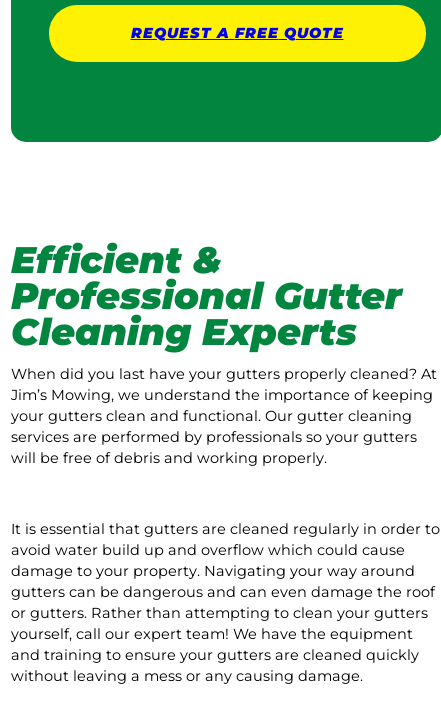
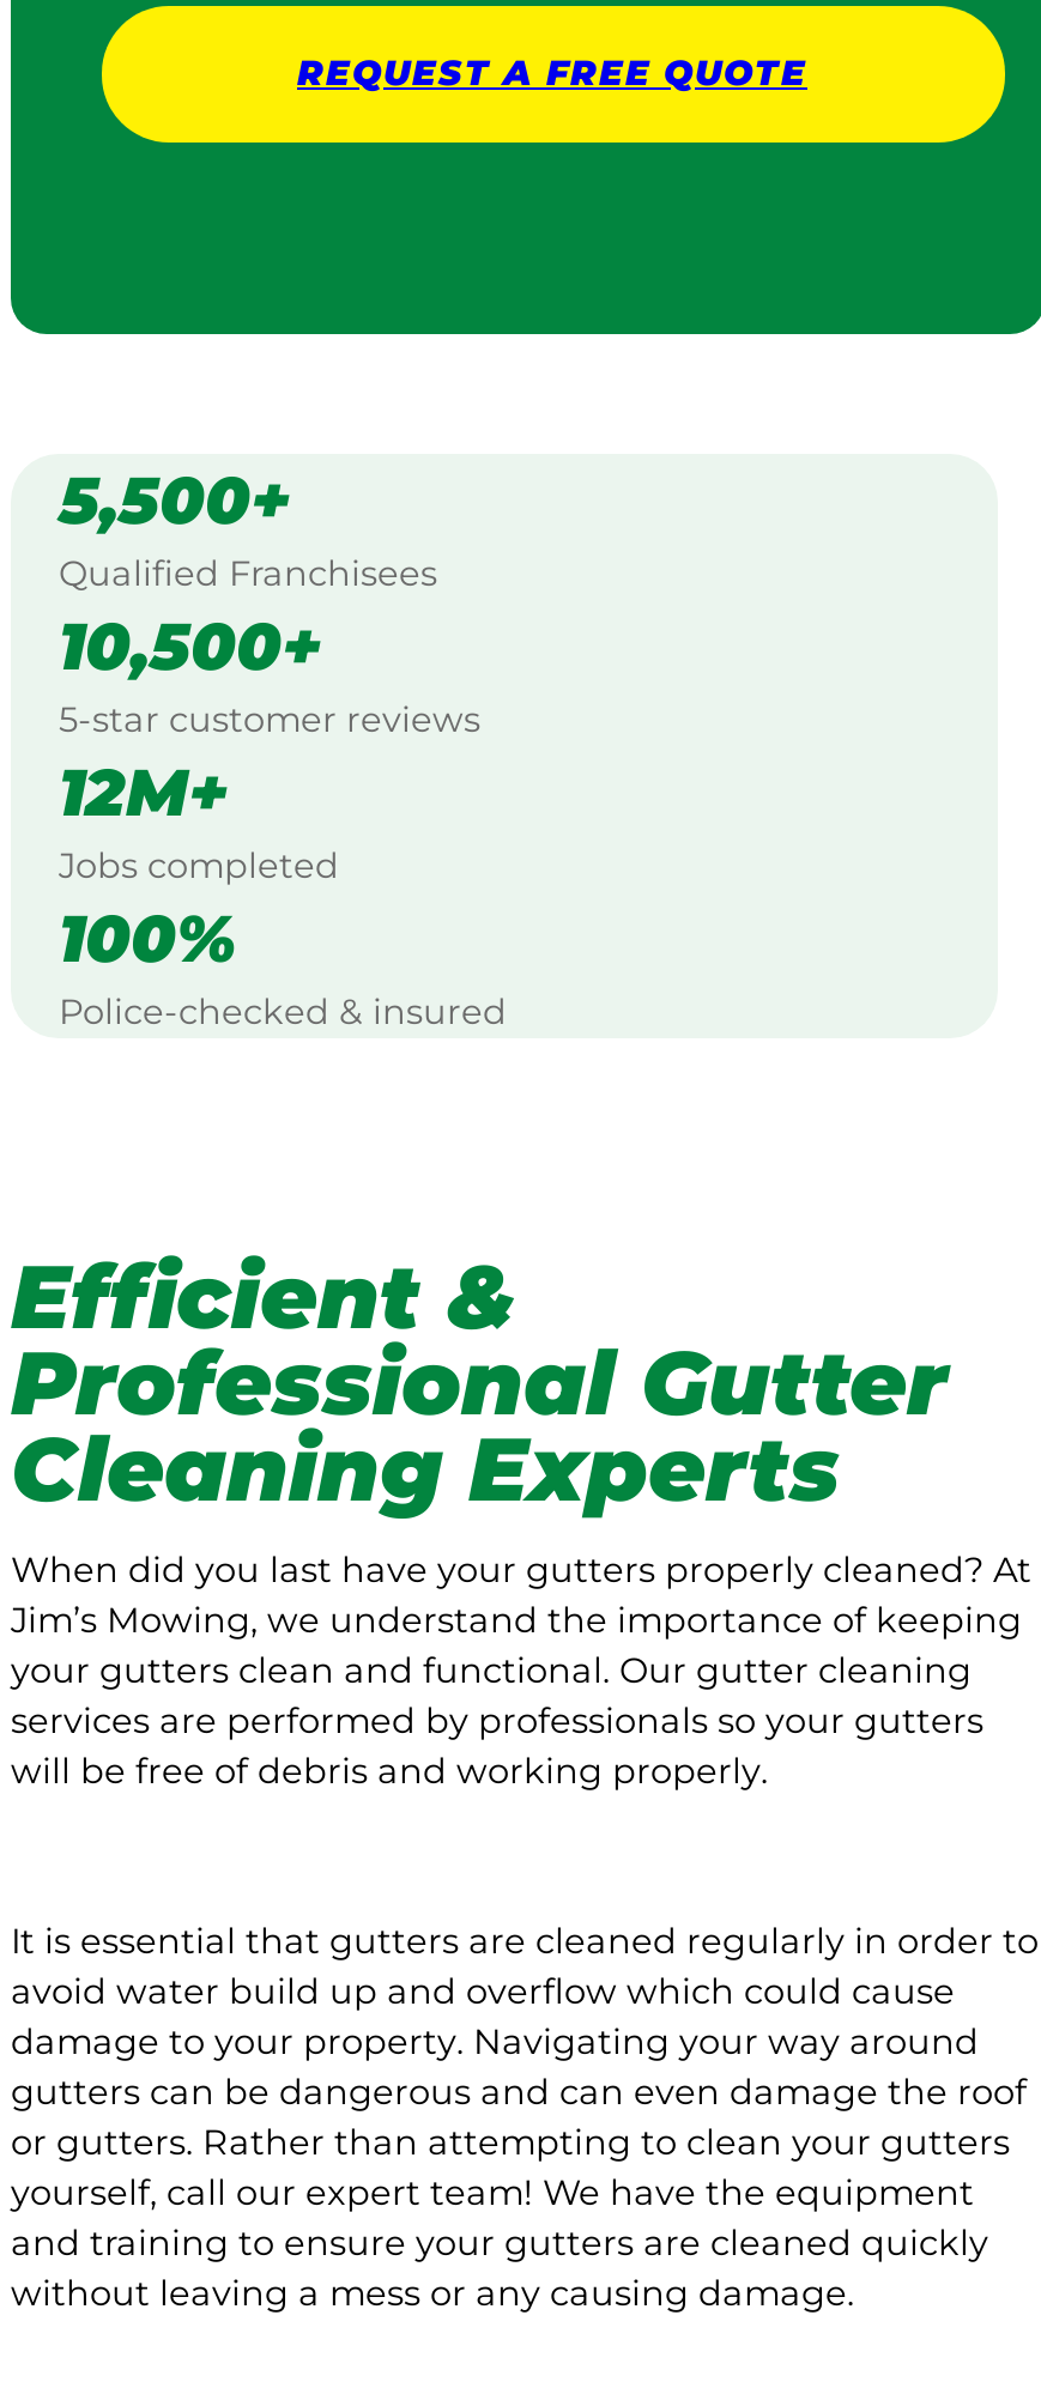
+ 5,500+
+ Qualified Franchisees
+ 10,500+
+ 5-star customer reviews
+ 12M+
+ Jobs completed
+ 100%
+ Police-checked & insured
